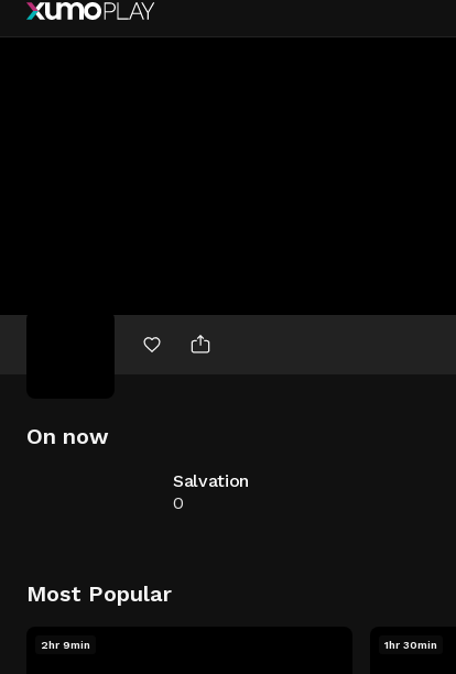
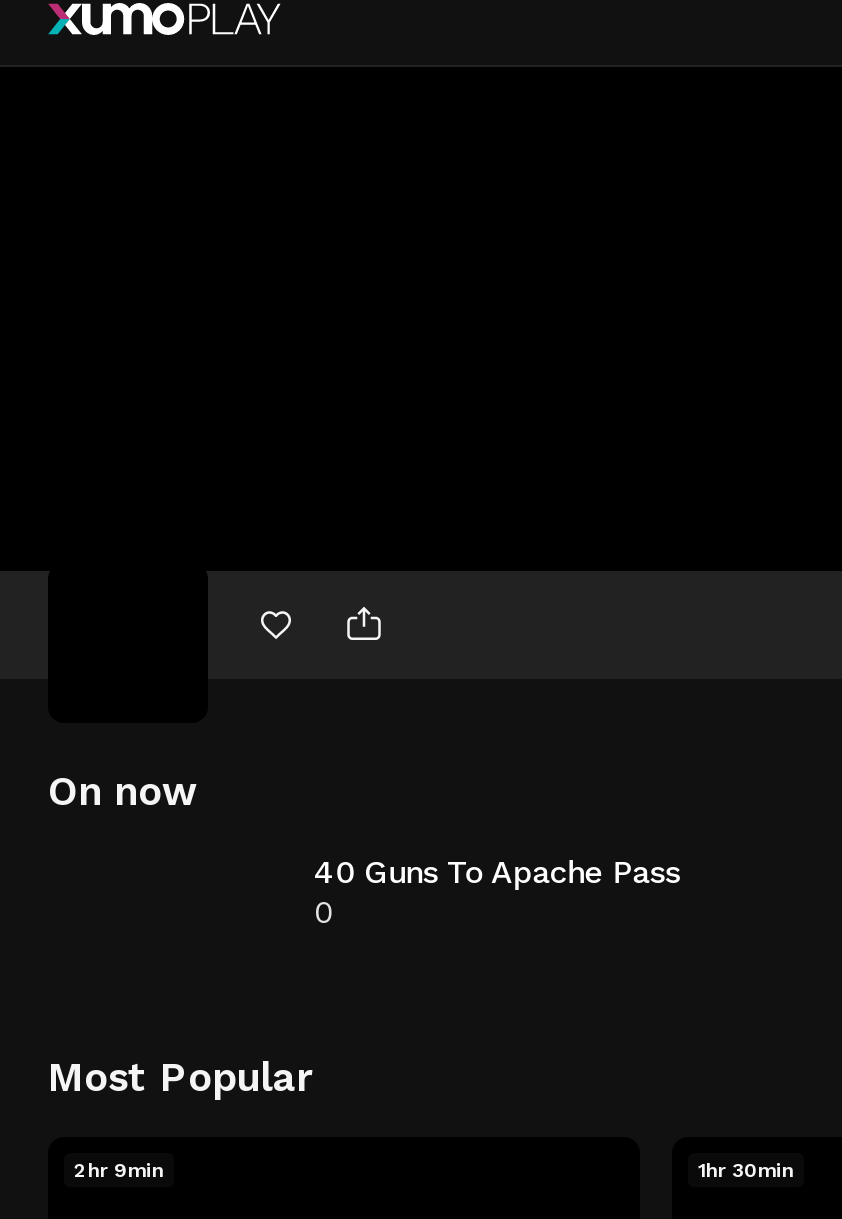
- Salvation
+ 40 Guns To Apache Pass
